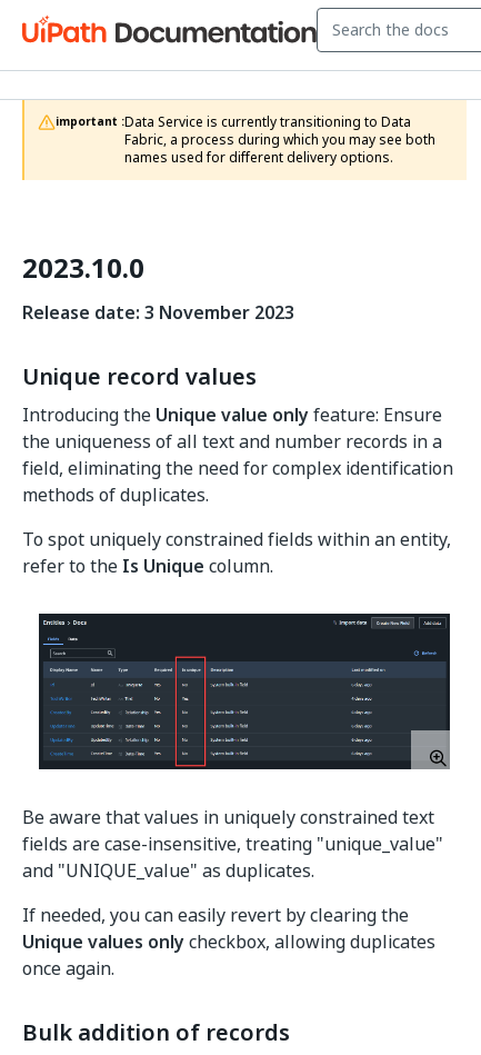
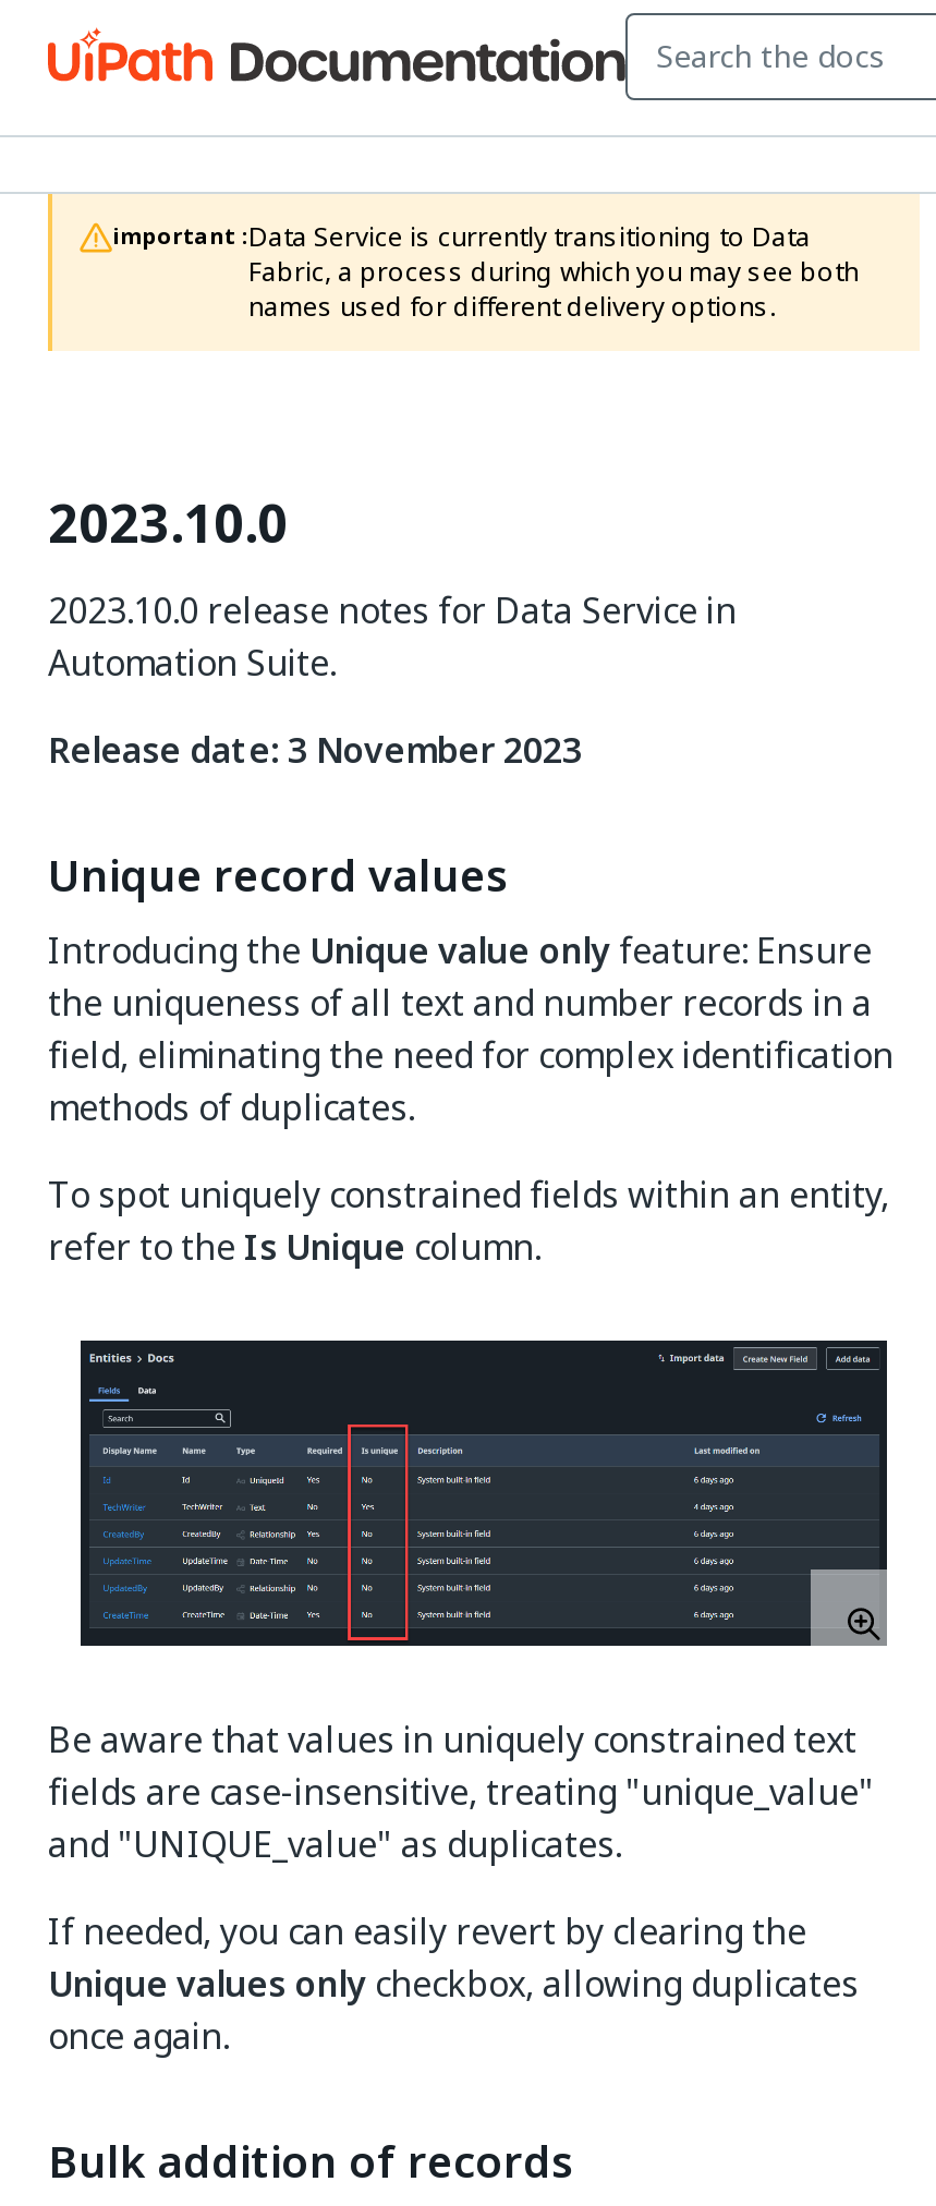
+ 2023.10.0 release notes for Data Service in
+ Automation Suite.
